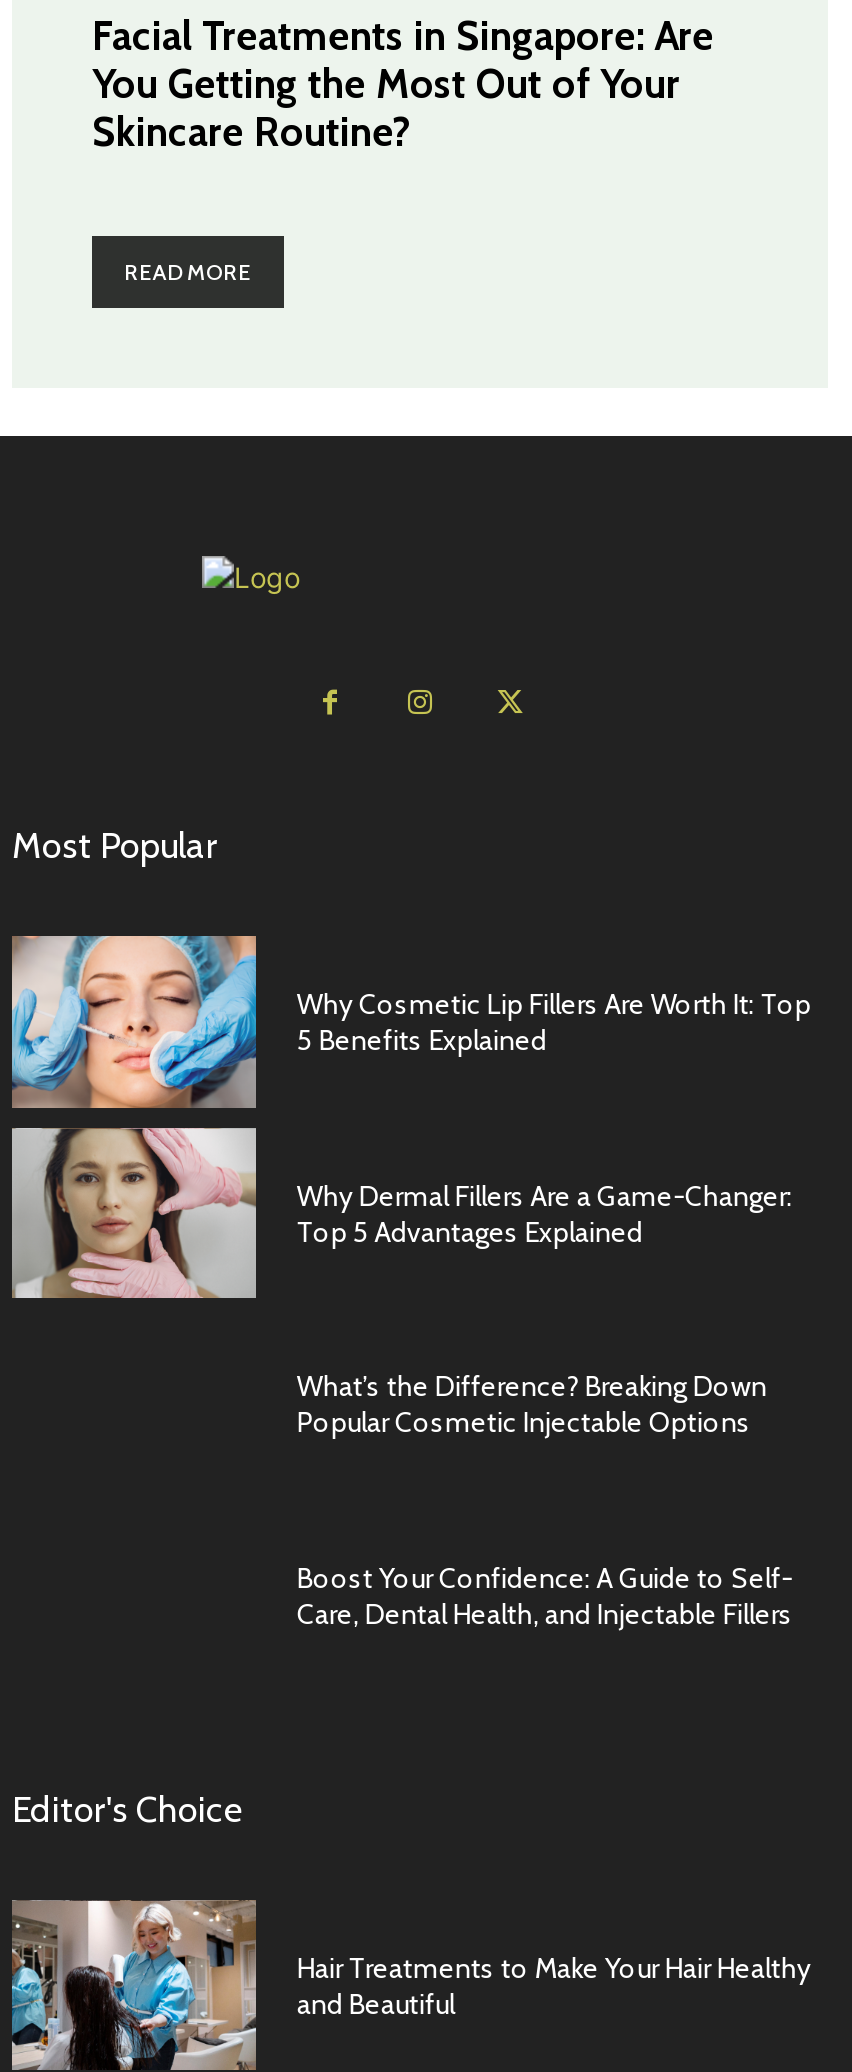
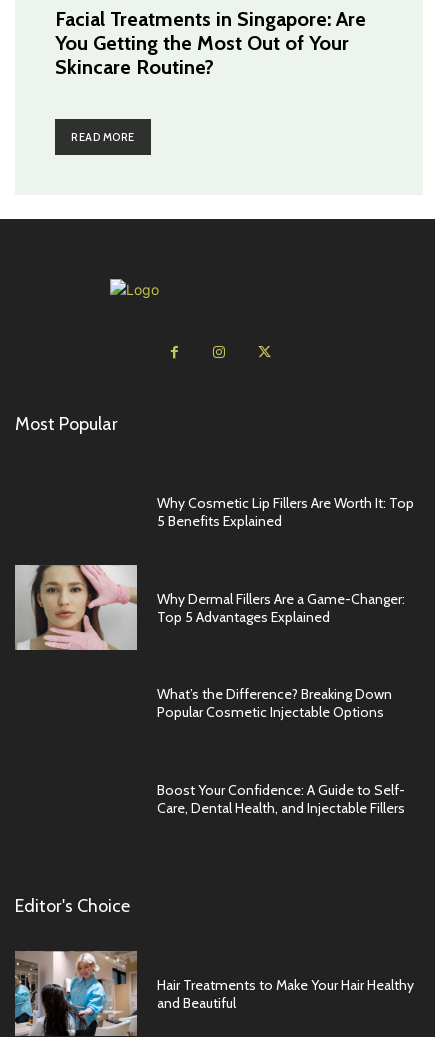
- [image]
